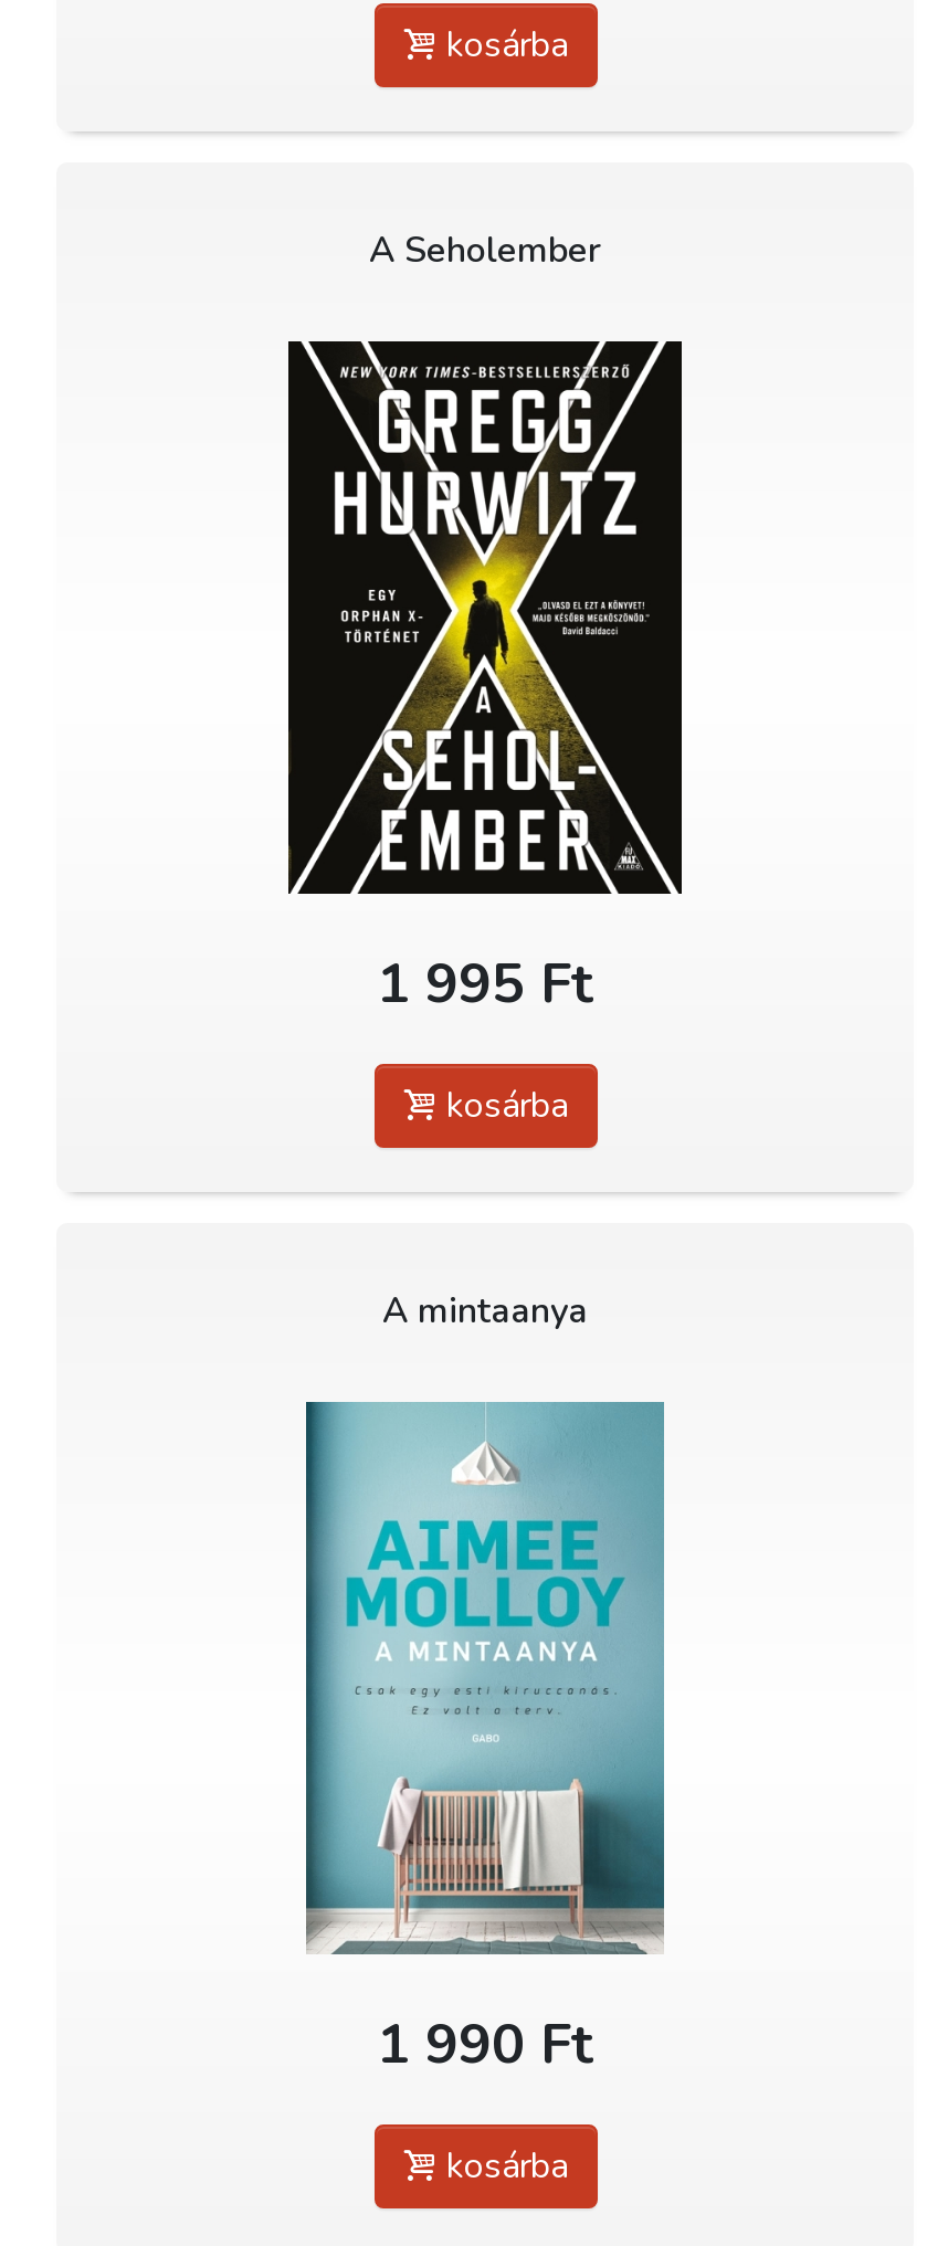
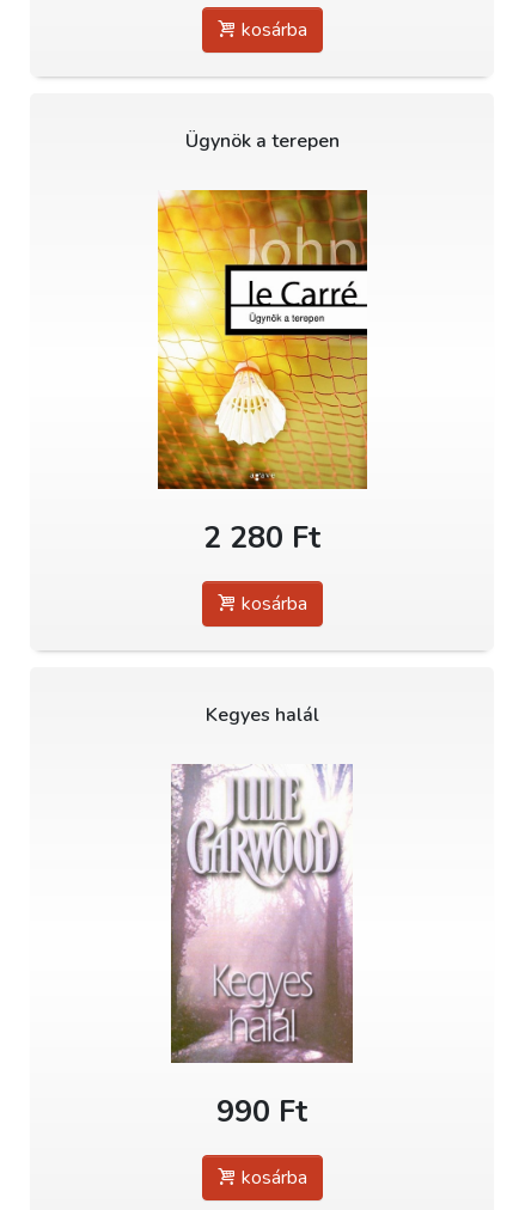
- A Seholember
+ Ügynök a terepen

- [image]
- 1 995 Ft
+ [image]
+ 2 280 Ft

- A mintaanya
+ Kegyes halál

- [image]
- 1 990 Ft
+ [image]
+ 990 Ft
